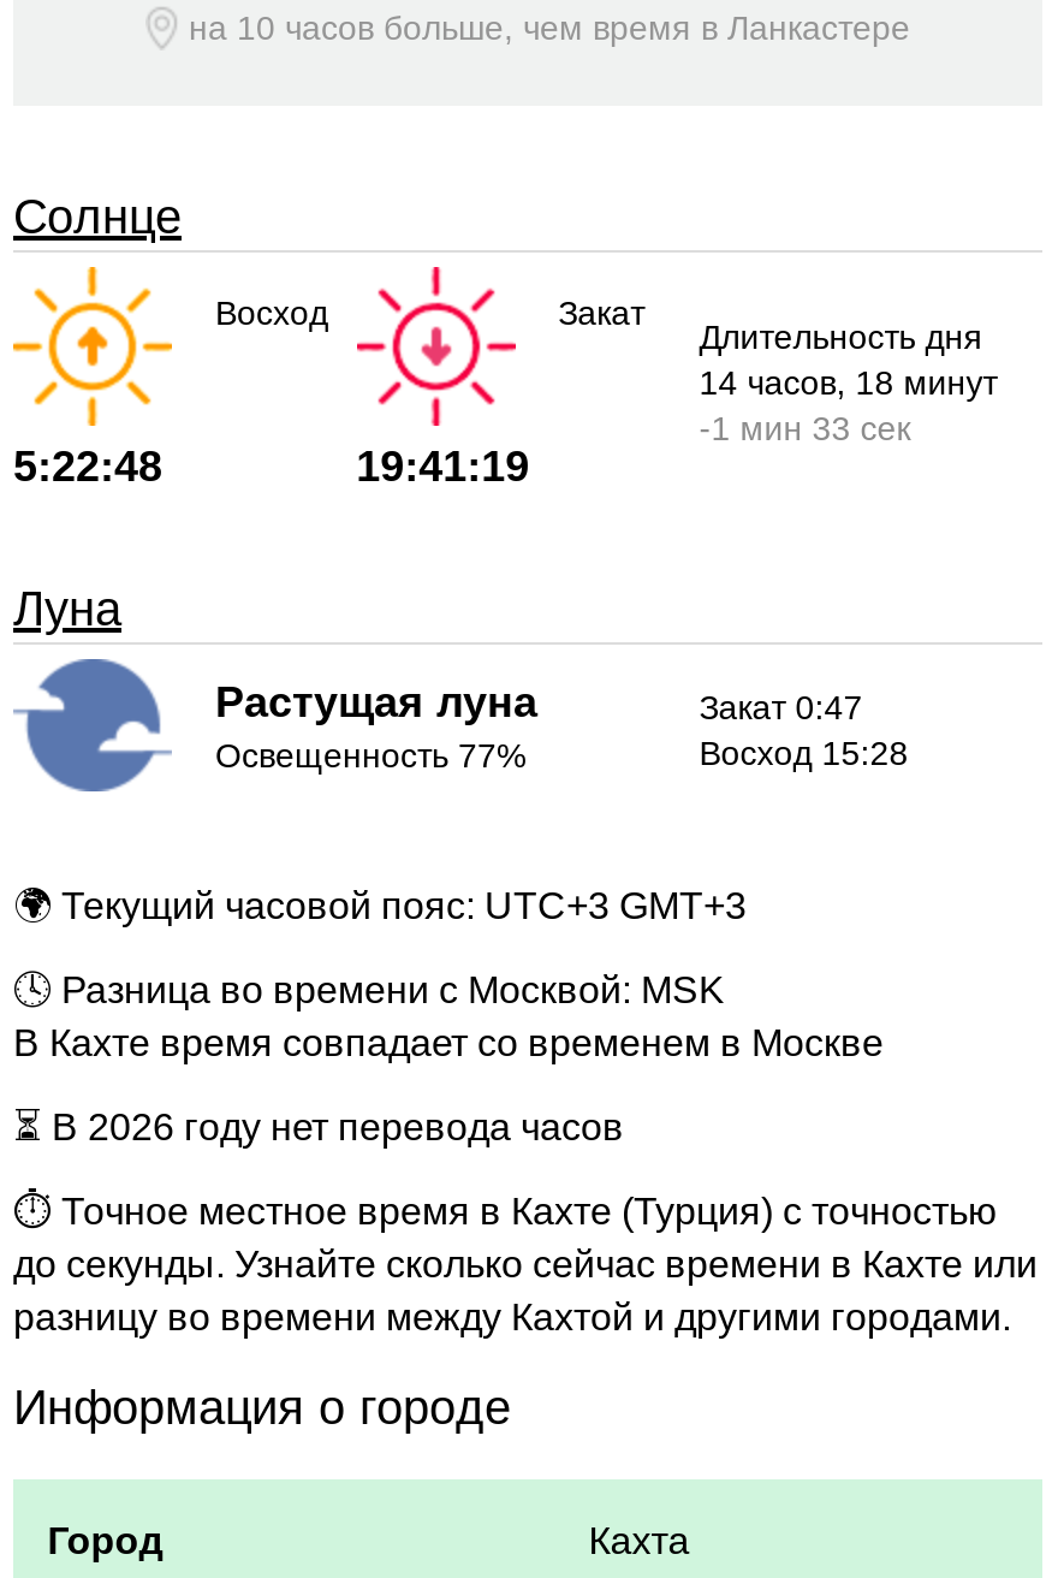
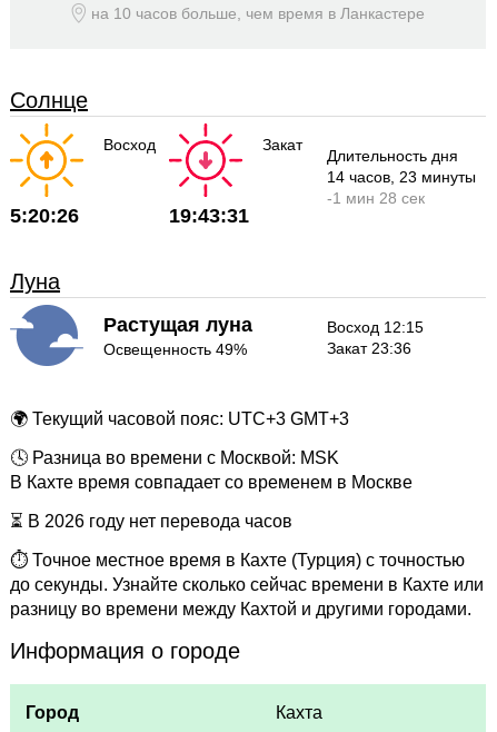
- 14 часов, 18 минут
+ 14 часов, 23 минуты

- -1 мин 33 сек
+ -1 мин 28 сек

- 5:22:48
+ 5:20:26

- 19:41:19
+ 19:43:31

- Закат 0:47
- Восход 15:28
+ Восход 12:15
+ Закат 23:36

- Освещенность 77%
+ Освещенность 49%
